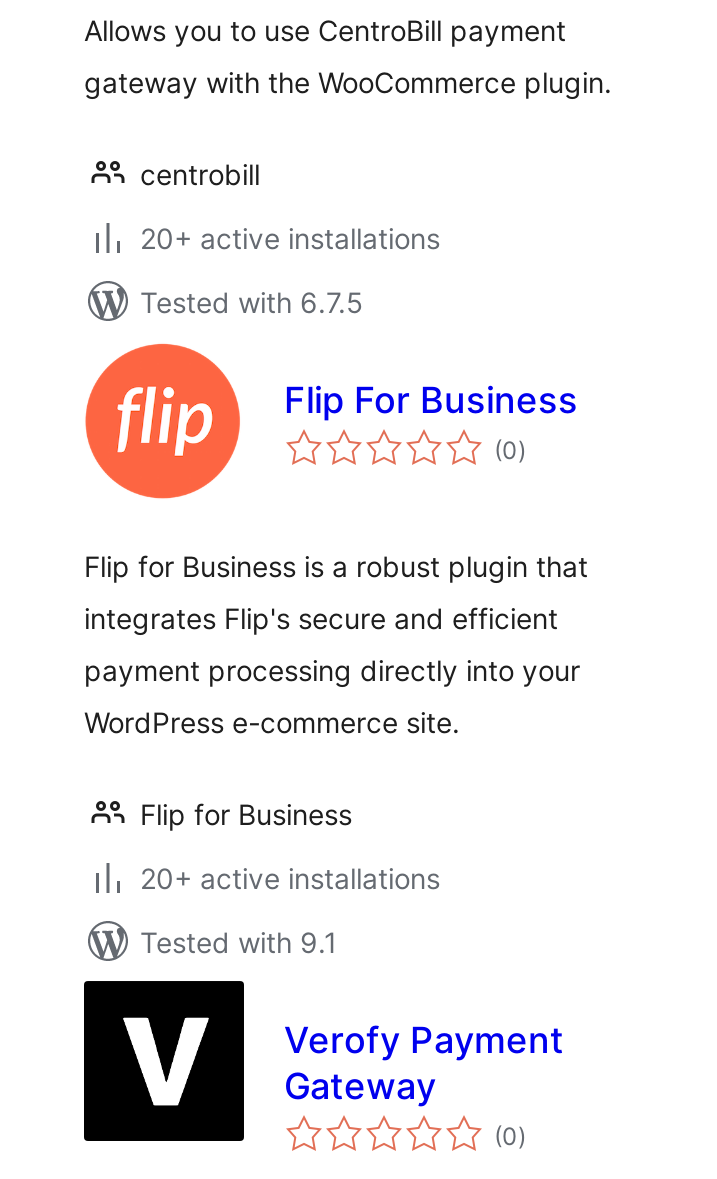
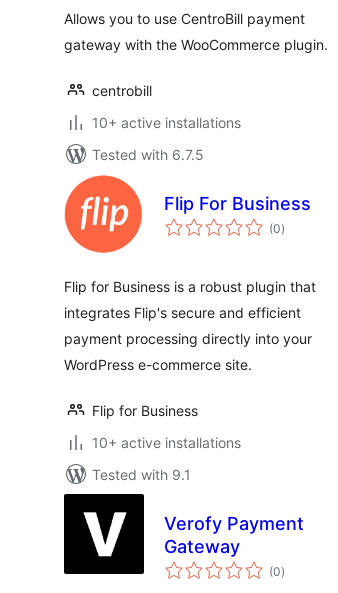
- 20+ active installations
+ 10+ active installations

- 20+ active installations
+ 10+ active installations
